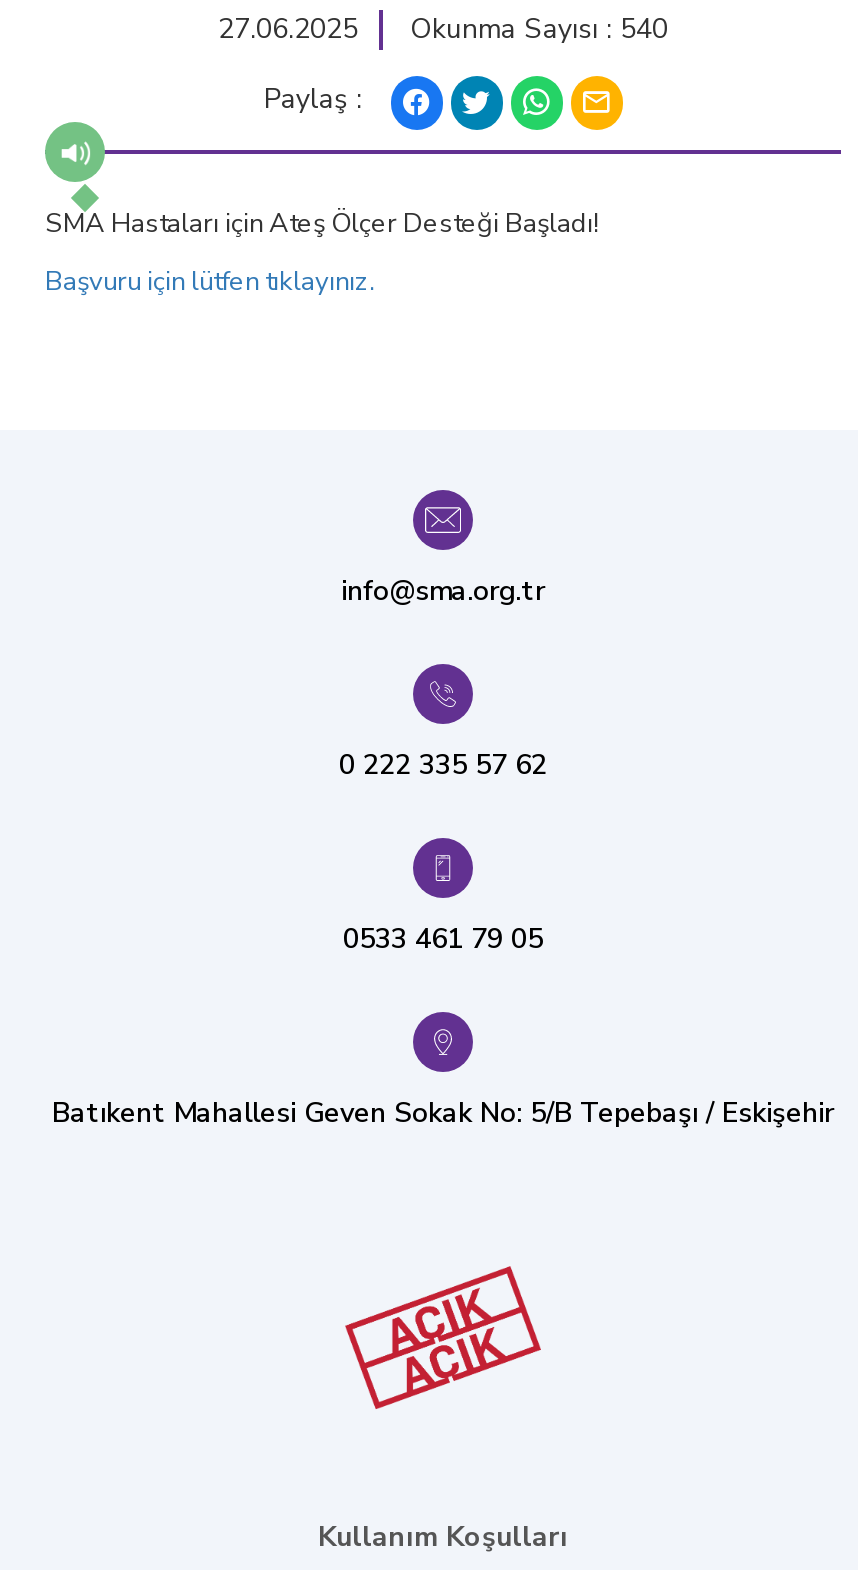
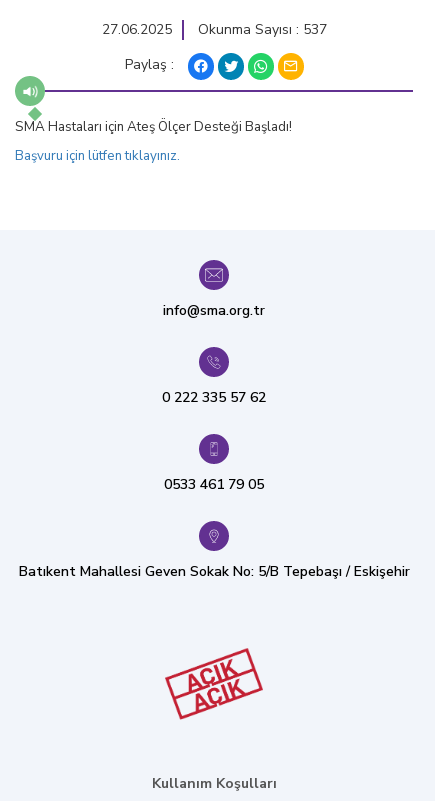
- Okunma Sayısı : 540
+ Okunma Sayısı : 537
